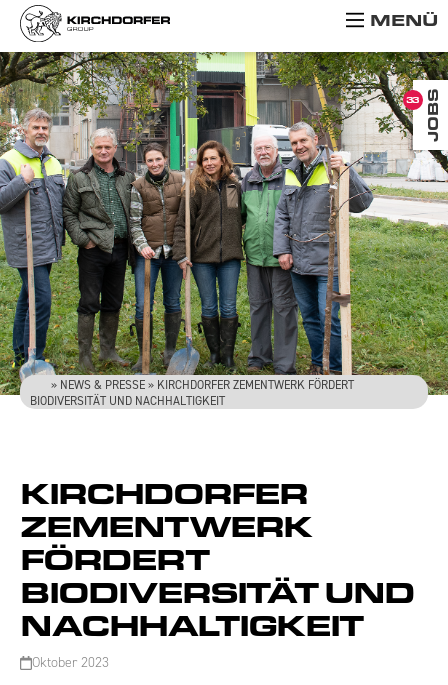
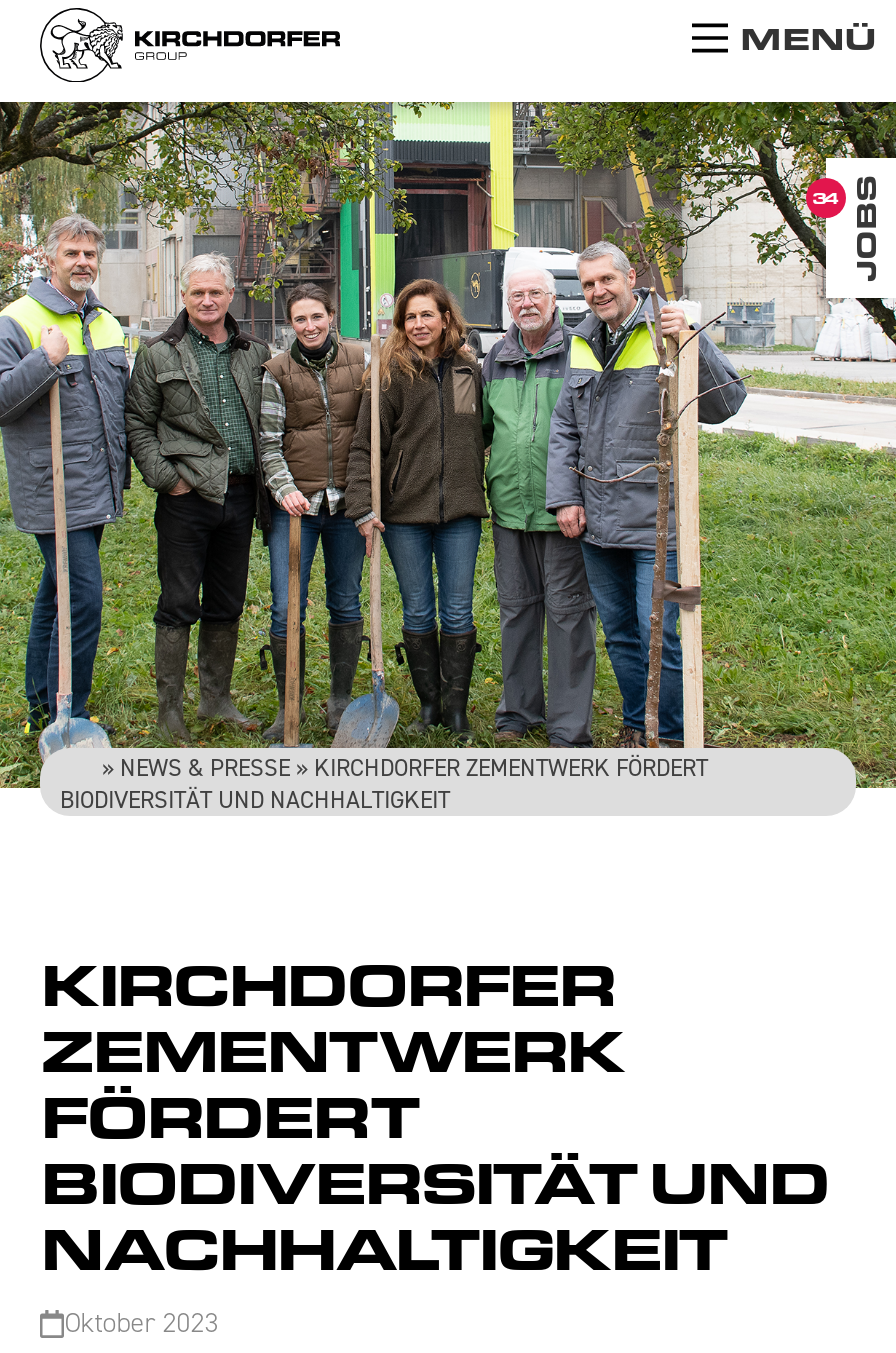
- 33
+ 34
